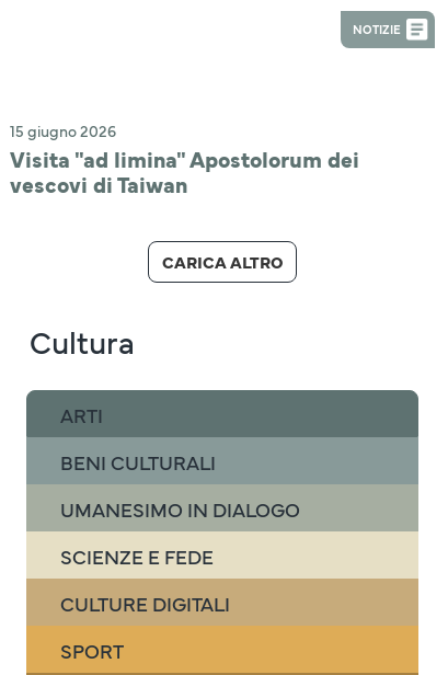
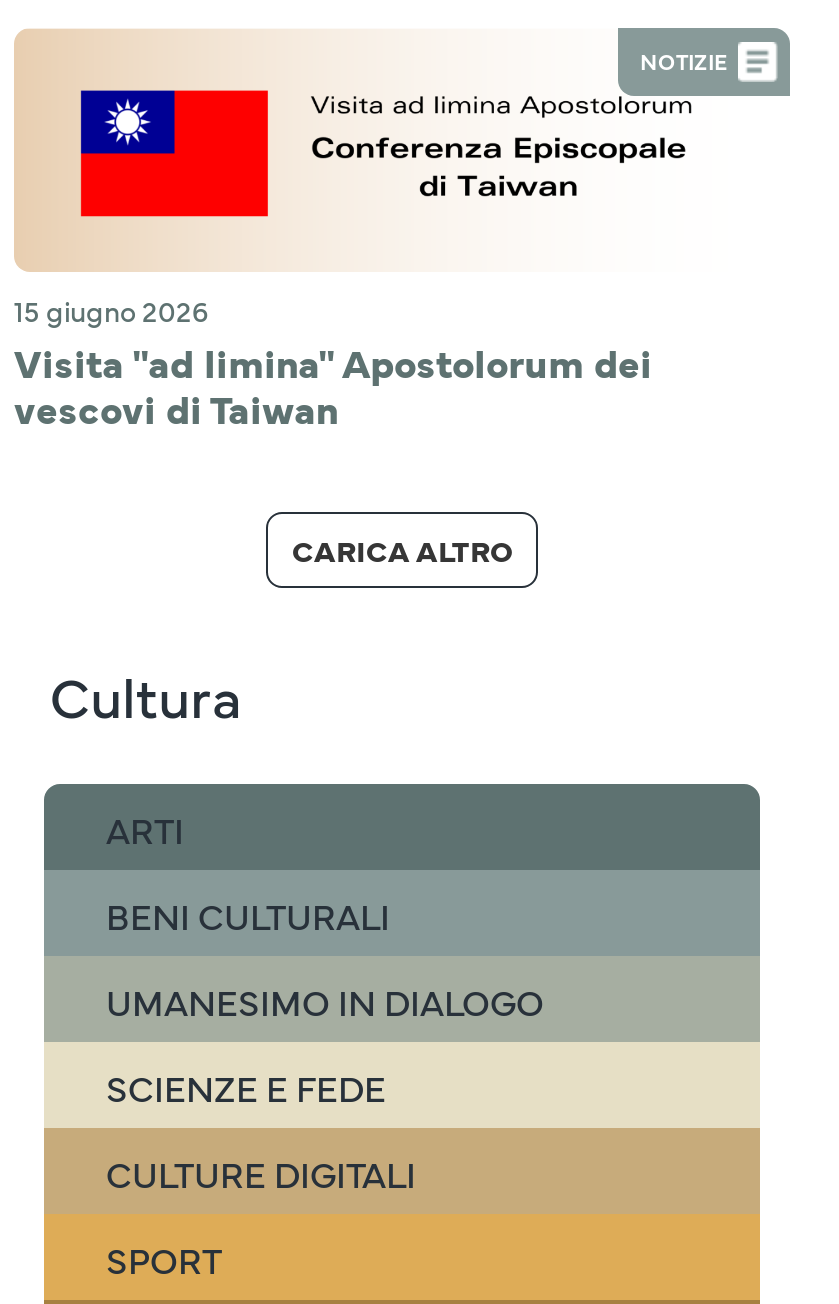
+ [image]
